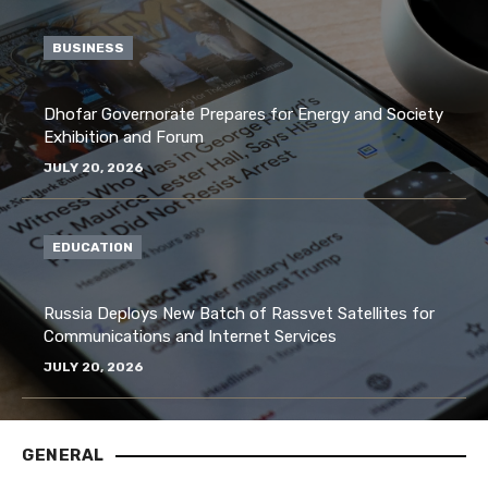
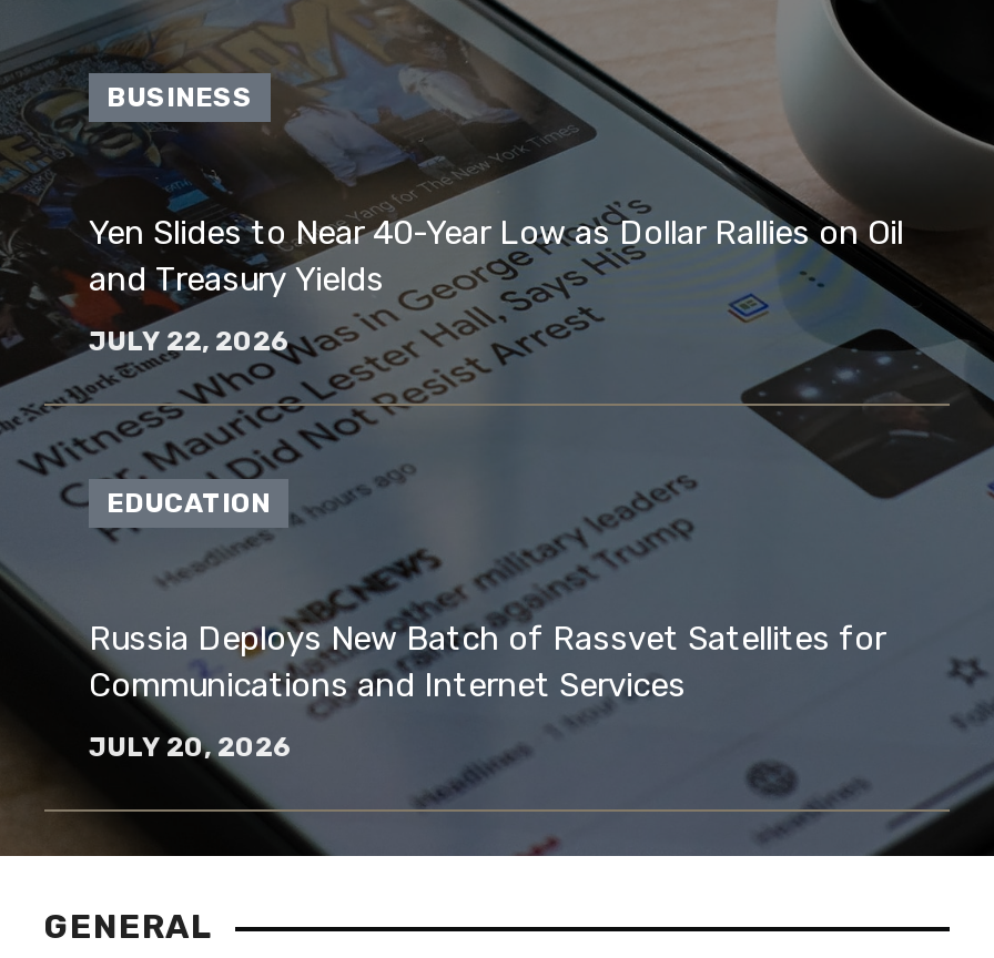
- Dhofar Governorate Prepares for Energy and Society
- Exhibition and Forum
+ Yen Slides to Near 40-Year Low as Dollar Rallies on Oil
+ and Treasury Yields

- JULY 20, 2026
+ JULY 22, 2026
